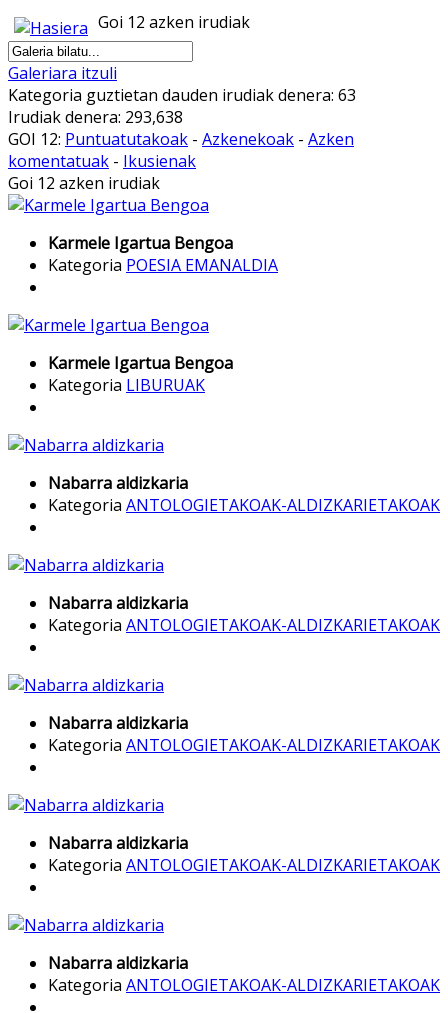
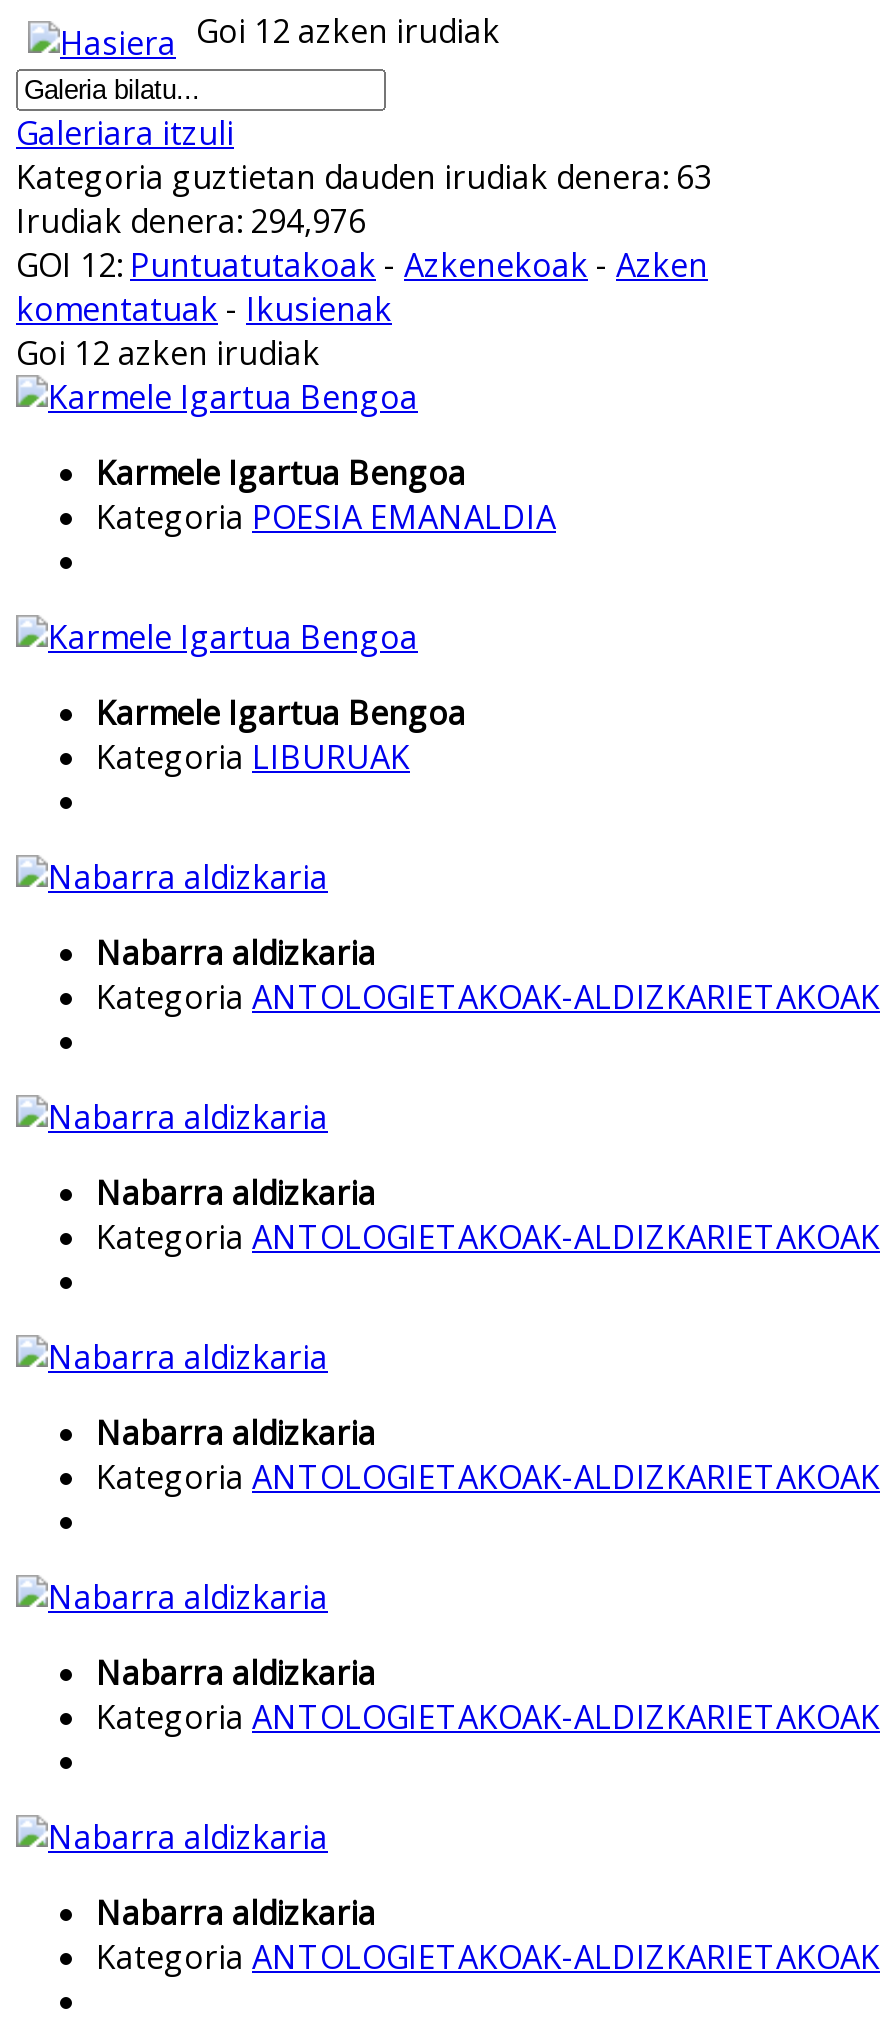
- Irudiak denera: 293,638
+ Irudiak denera: 294,976
